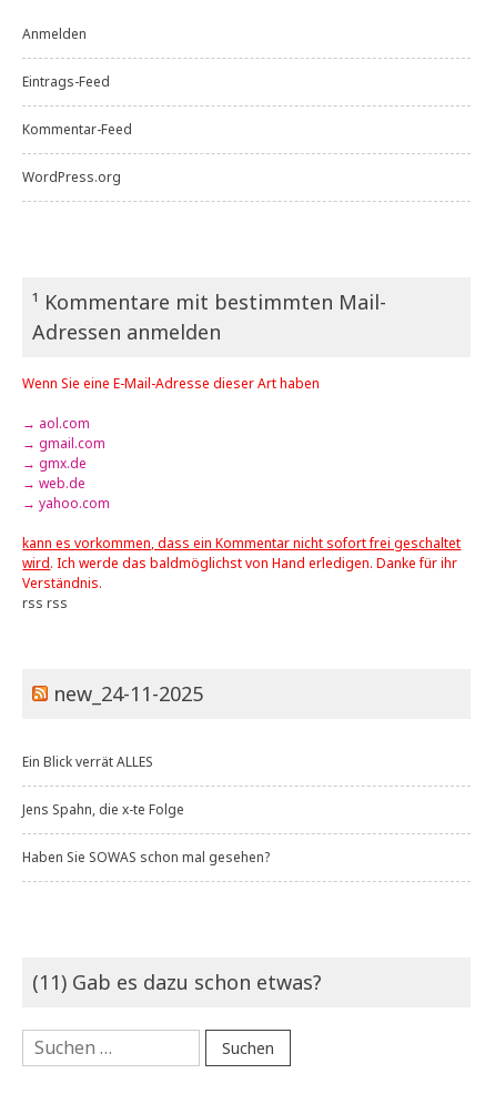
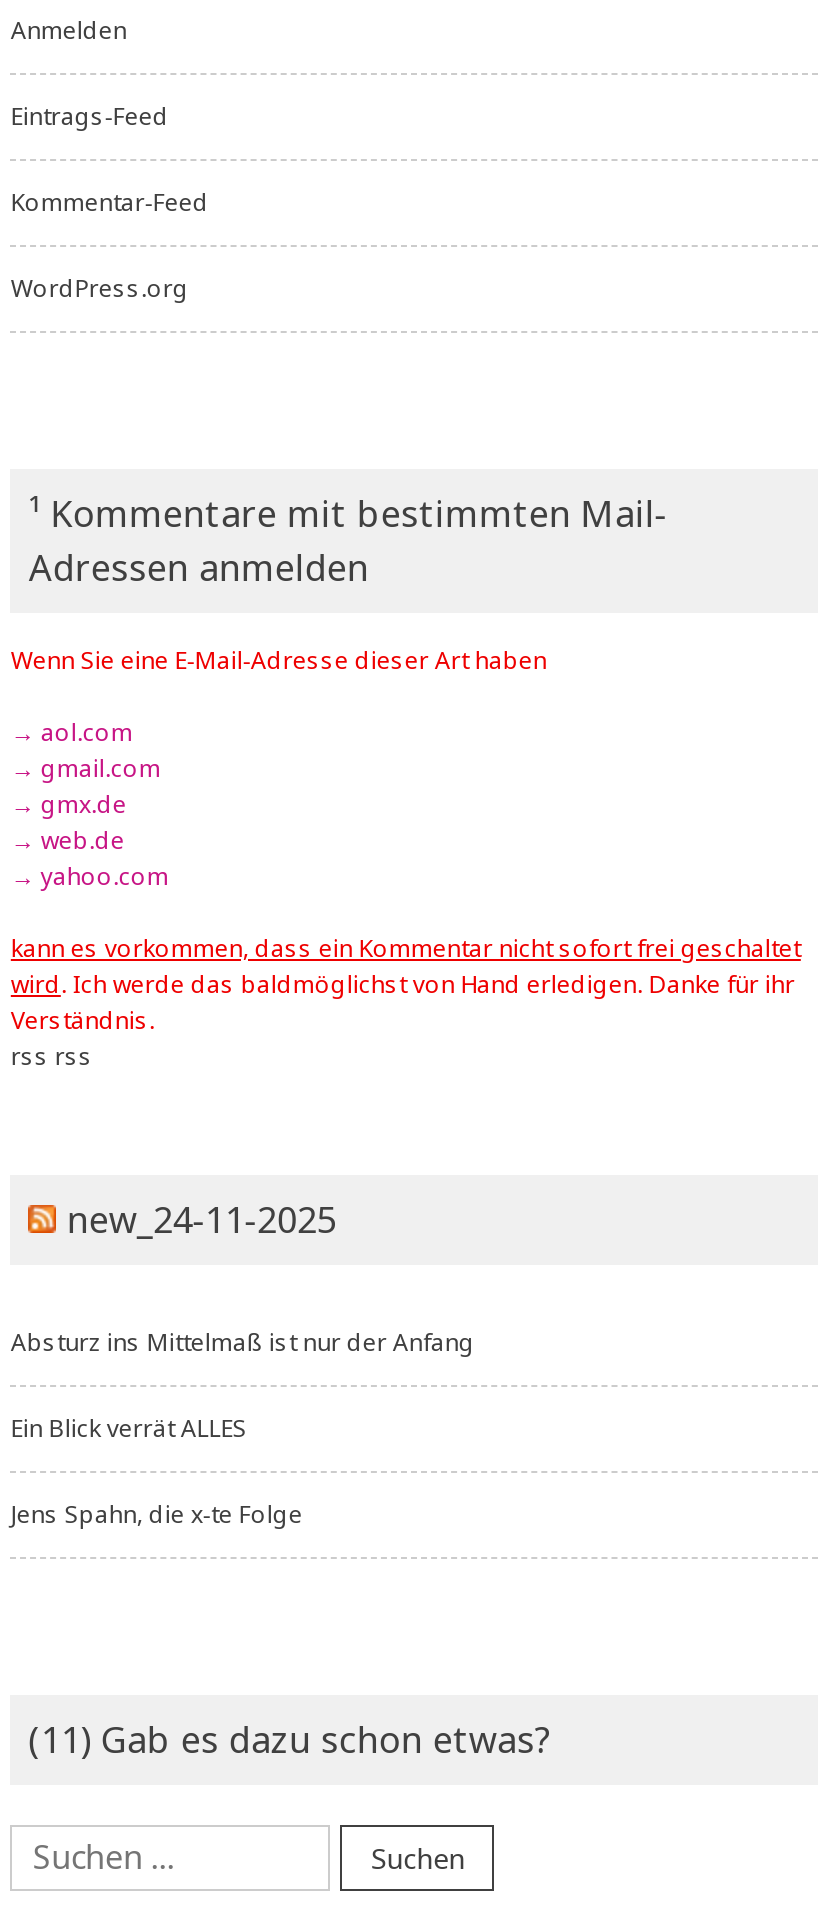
+ Absturz ins Mittelmaß ist nur der Anfang

moved down: Ein Blick verrät ALLES | Jens Spahn, die x-te Folge

- Haben Sie SOWAS schon mal gesehen?
